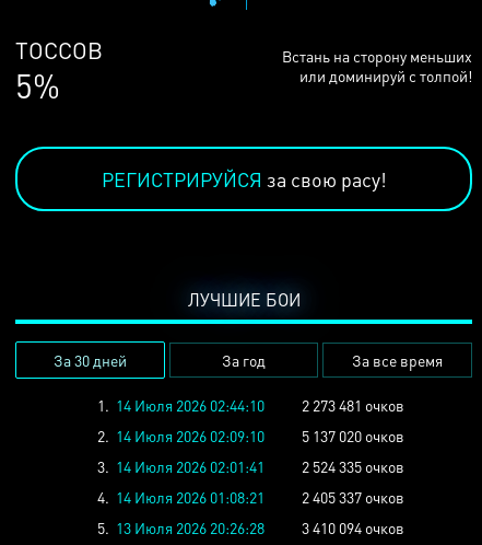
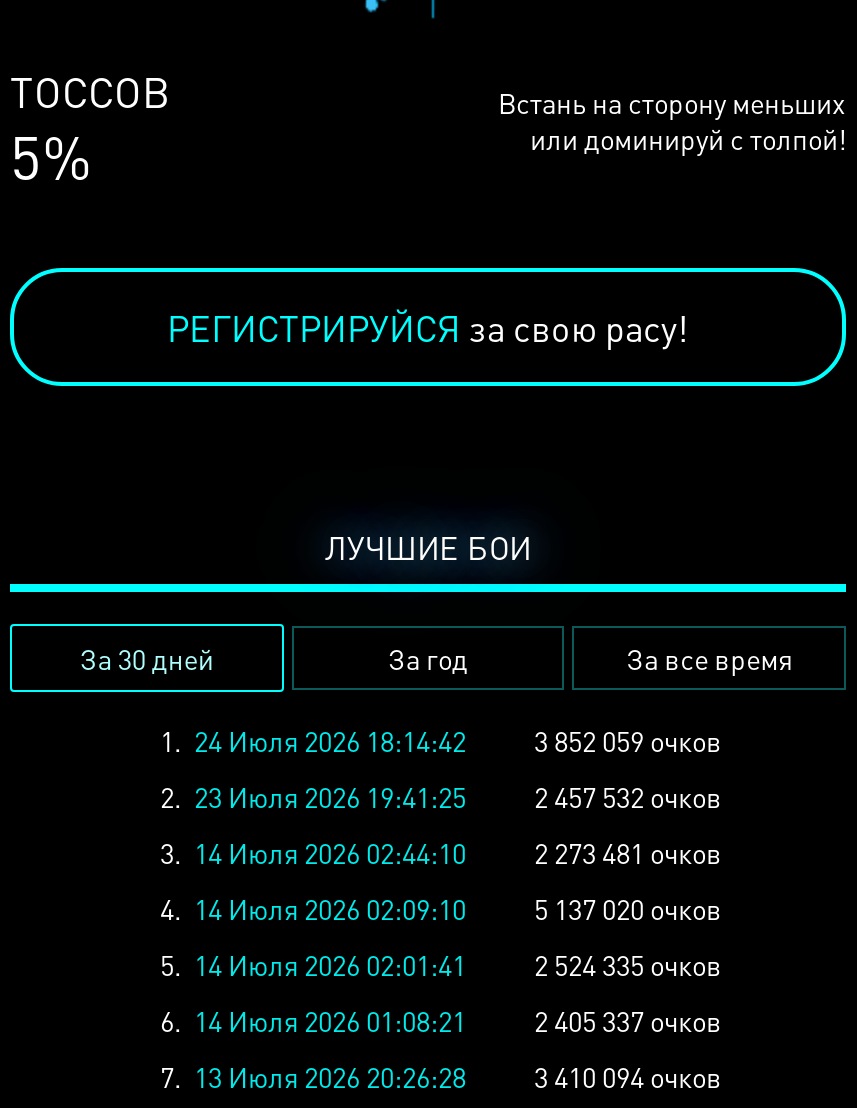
- 1. 14 Июля 2026 02:44:10
+ 1. 24 Июля 2026 18:14:42
+ 3 852 059 очков
+ 2. 23 Июля 2026 19:41:25
+ 2 457 532 очков
+ 3. 14 Июля 2026 02:44:10

- 2. 14 Июля 2026 02:09:10 5 137 020 очков
+ 4. 14 Июля 2026 02:09:10 5 137 020 очков

- 3. 14 Июля 2026 02:01:41 2 524 335 очков
+ 5. 14 Июля 2026 02:01:41 2 524 335 очков

- 4. 14 Июля 2026 01:08:21 2 405 337 очков
+ 6. 14 Июля 2026 01:08:21 2 405 337 очков

- 5. 13 Июля 2026 20:26:28 3 410 094 очков
+ 7. 13 Июля 2026 20:26:28 3 410 094 очков
